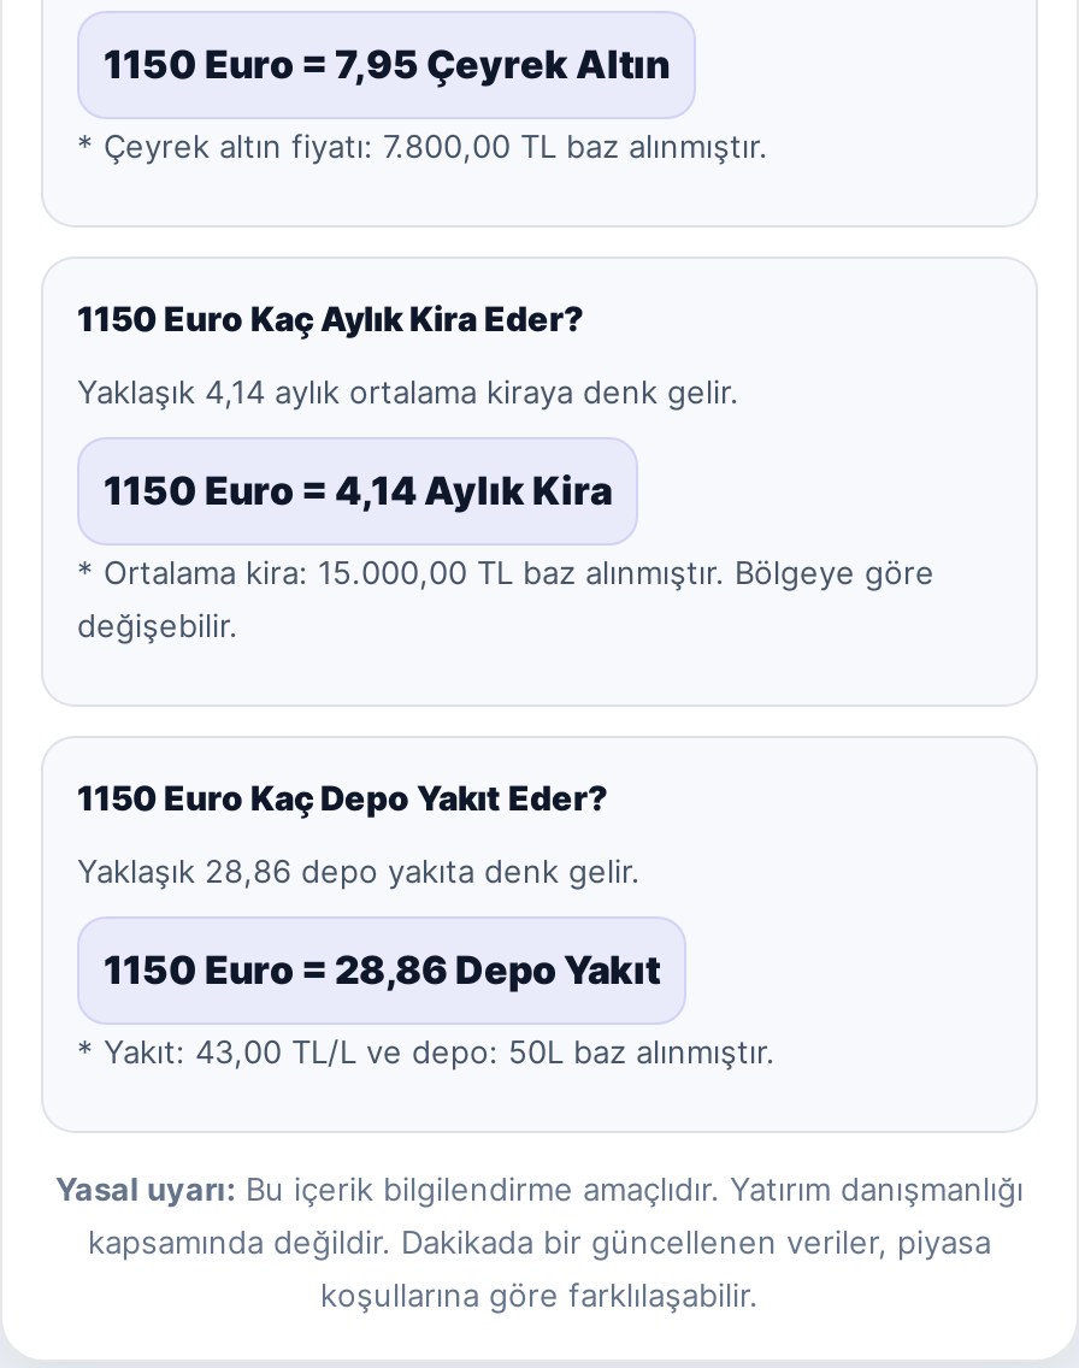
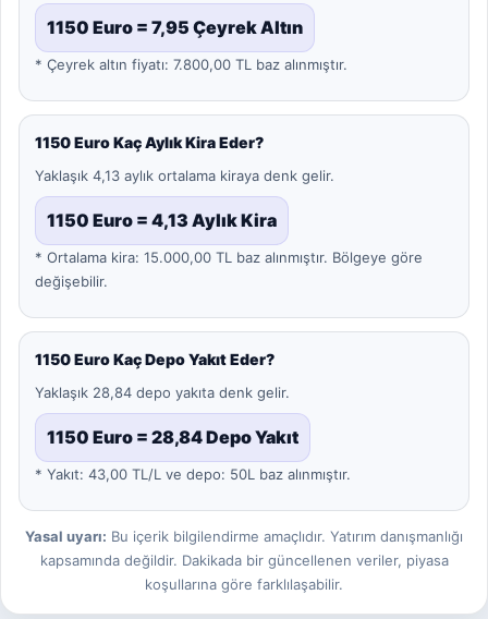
- Yaklaşık 4,14 aylık ortalama kiraya denk gelir.
+ Yaklaşık 4,13 aylık ortalama kiraya denk gelir.

- 1150 Euro = 4,14 Aylık Kira
+ 1150 Euro = 4,13 Aylık Kira

- Yaklaşık 28,86 depo yakıta denk gelir.
+ Yaklaşık 28,84 depo yakıta denk gelir.

- 1150 Euro = 28,86 Depo Yakıt
+ 1150 Euro = 28,84 Depo Yakıt
